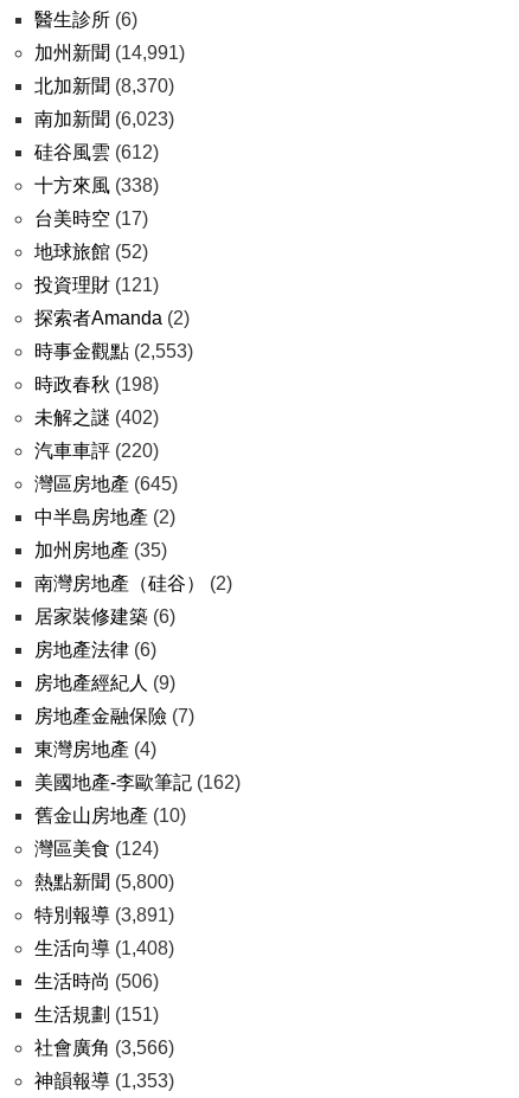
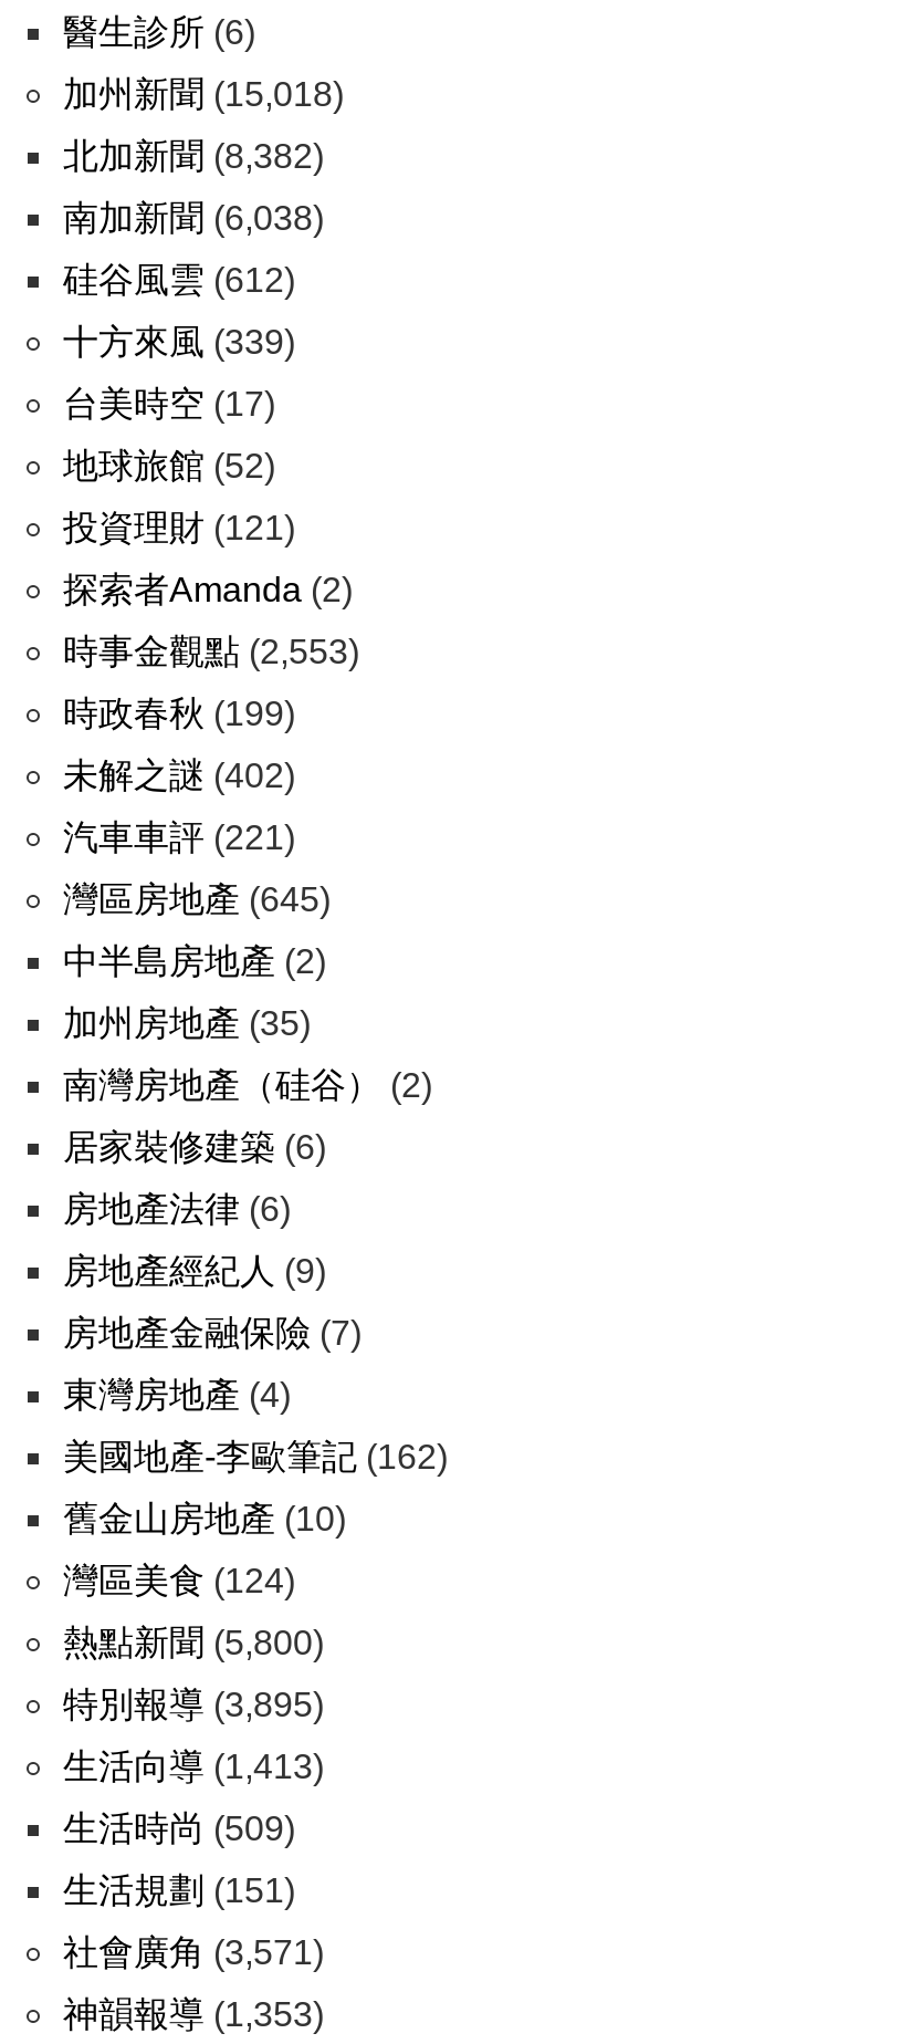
- 加州新聞(14,991)
+ 加州新聞(15,018)

- 北加新聞(8,370)
+ 北加新聞(8,382)

- 南加新聞(6,023)
+ 南加新聞(6,038)

- 十方來風(338)
+ 十方來風(339)

- 時政春秋(198)
+ 時政春秋(199)

- 汽車車評(220)
+ 汽車車評(221)

- 特別報導(3,891)
+ 特別報導(3,895)

- 生活向導(1,408)
+ 生活向導(1,413)

- 生活時尚(506)
+ 生活時尚(509)

- 社會廣角(3,566)
+ 社會廣角(3,571)
